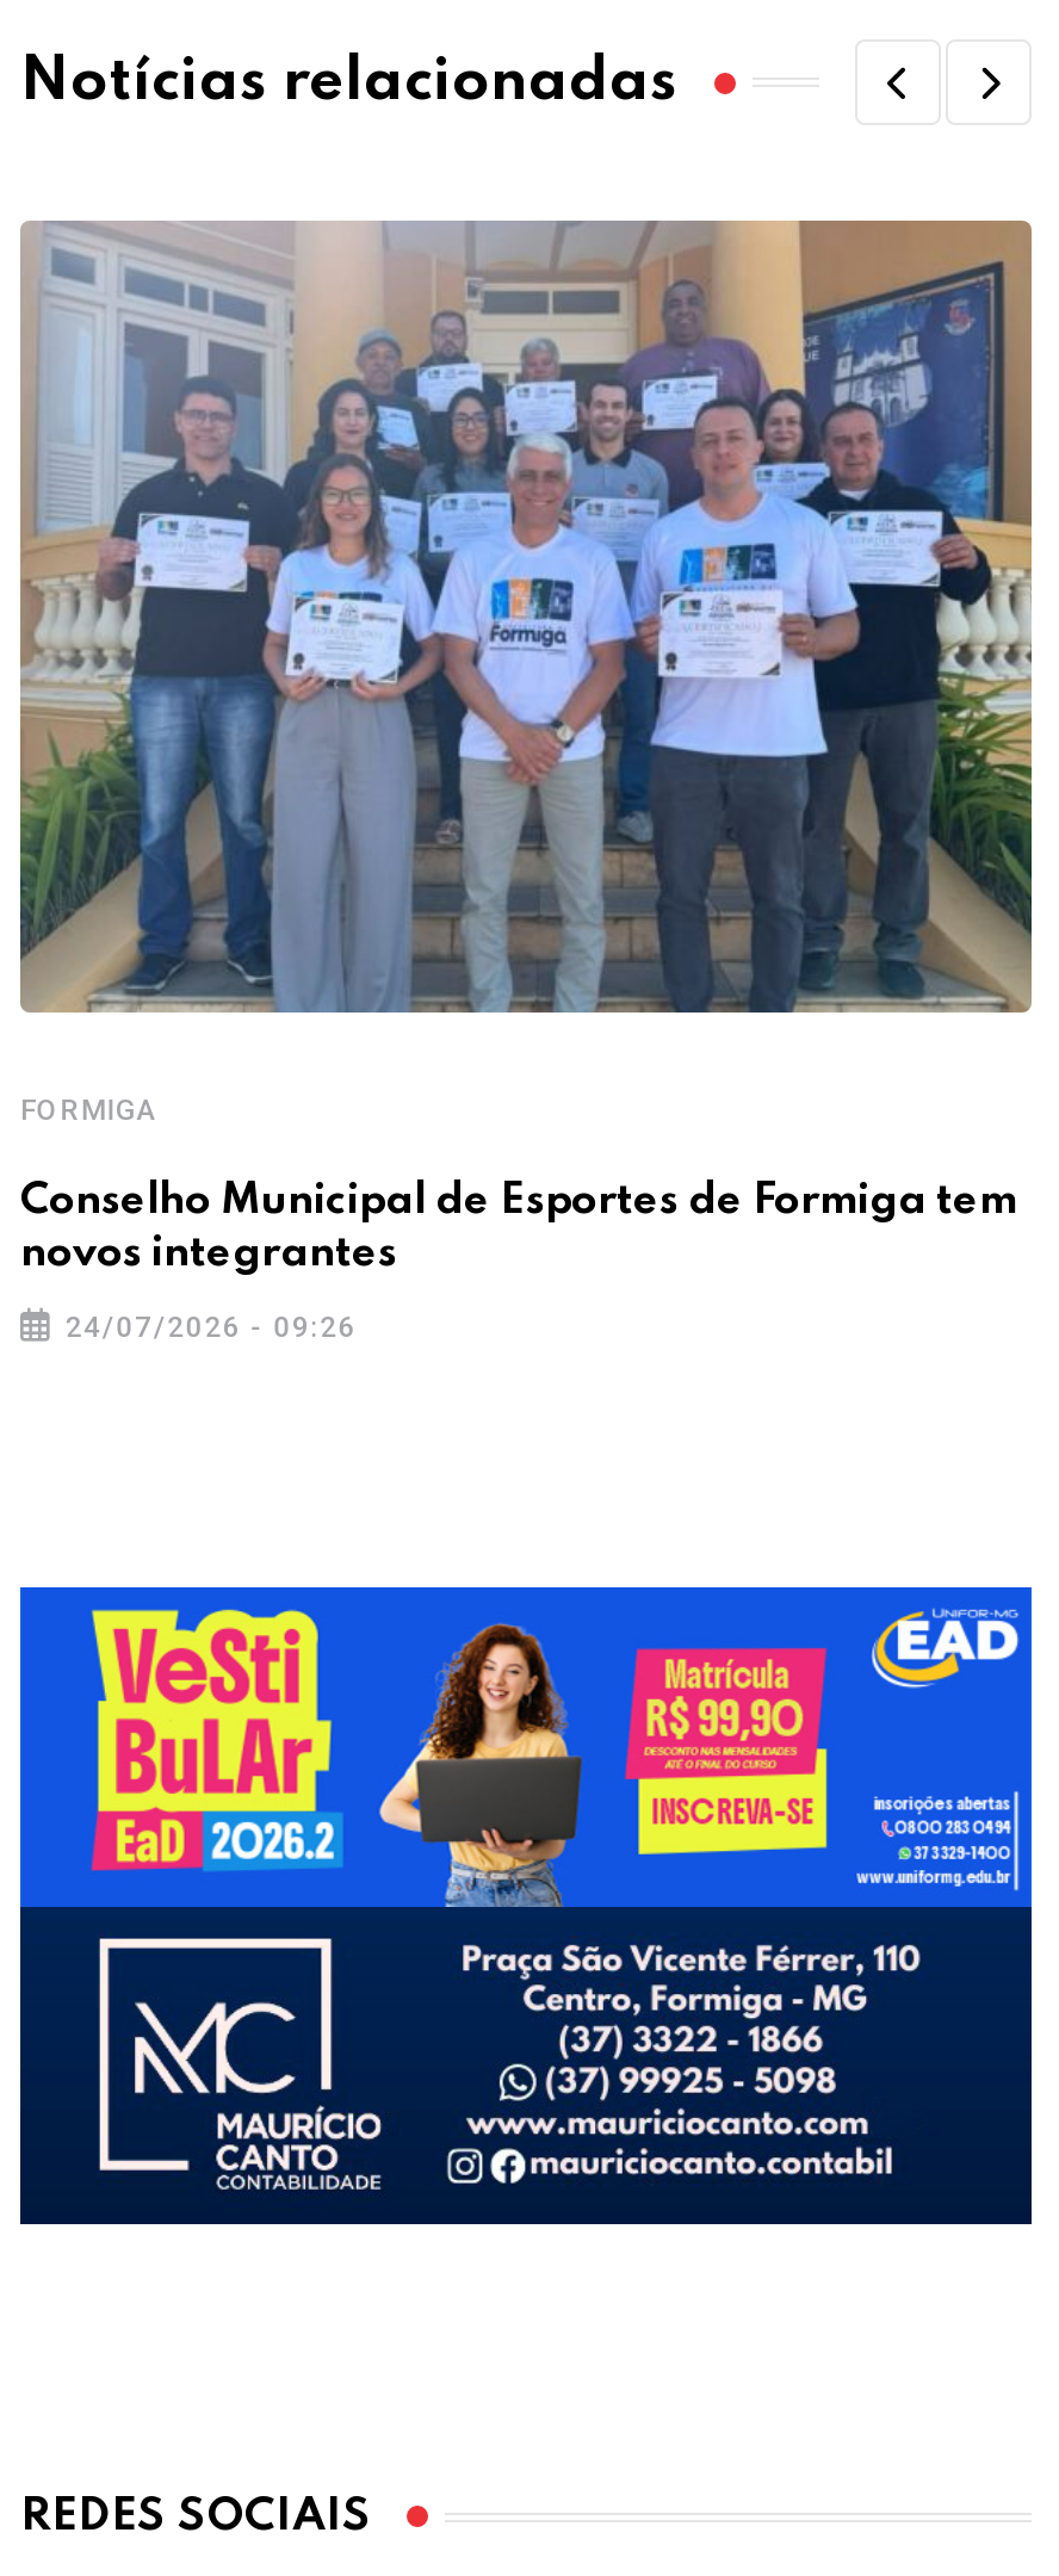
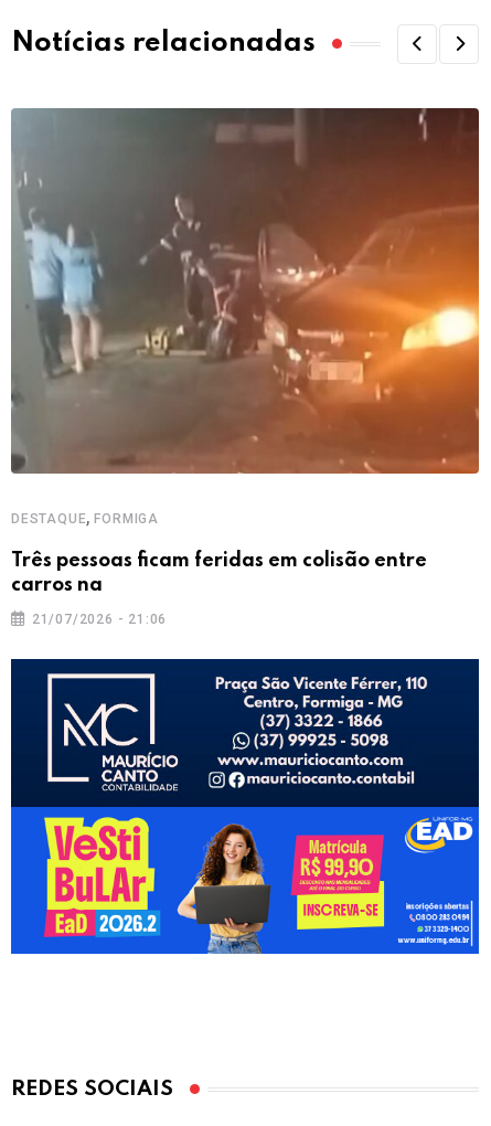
- [image]
- FORMIGA
+ [image]
+ DESTAQUE, FORMIGA

- Conselho Municipal de Esportes de Formiga tem
- novos integrantes
+ Três pessoas ficam feridas em colisão entre
+ carros na

- 24/07/2026 - 09:26
+ 21/07/2026 - 21:06

- [image]
+ [image]
